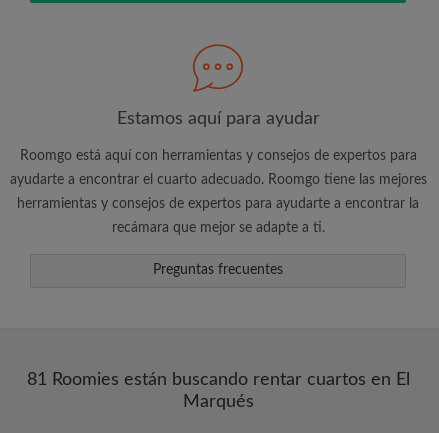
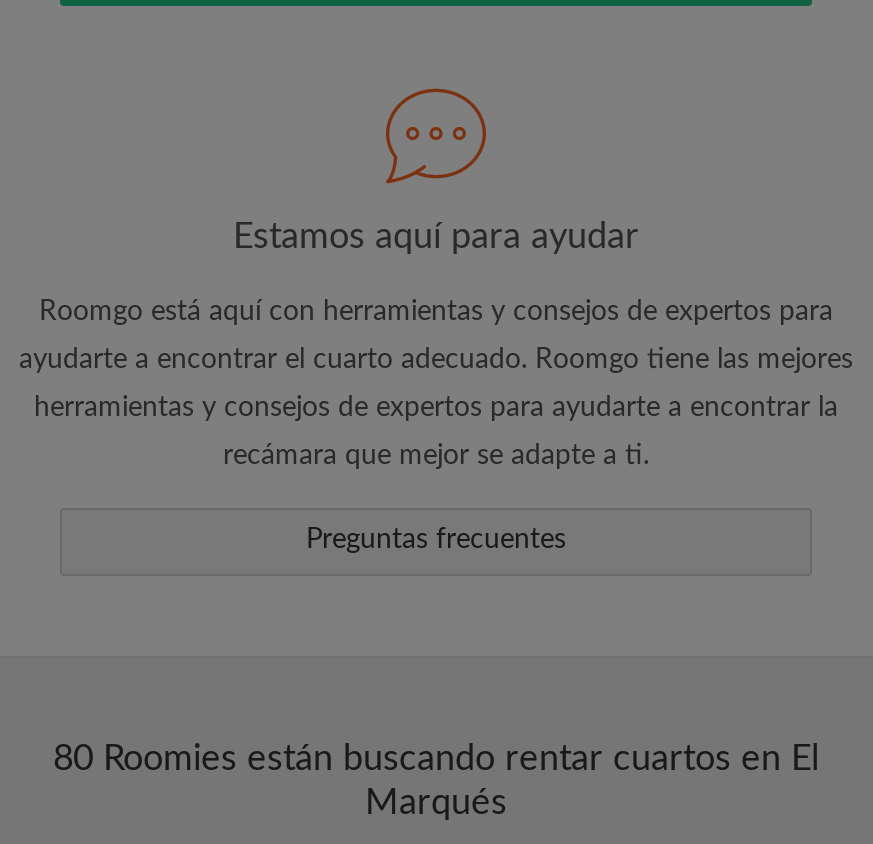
- 81 Roomies están buscando rentar cuartos en El
+ 80 Roomies están buscando rentar cuartos en El
